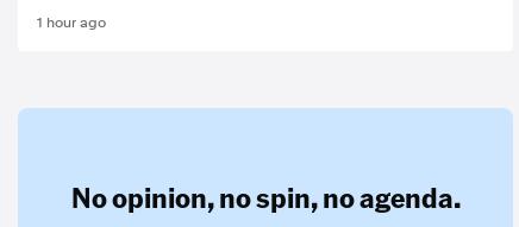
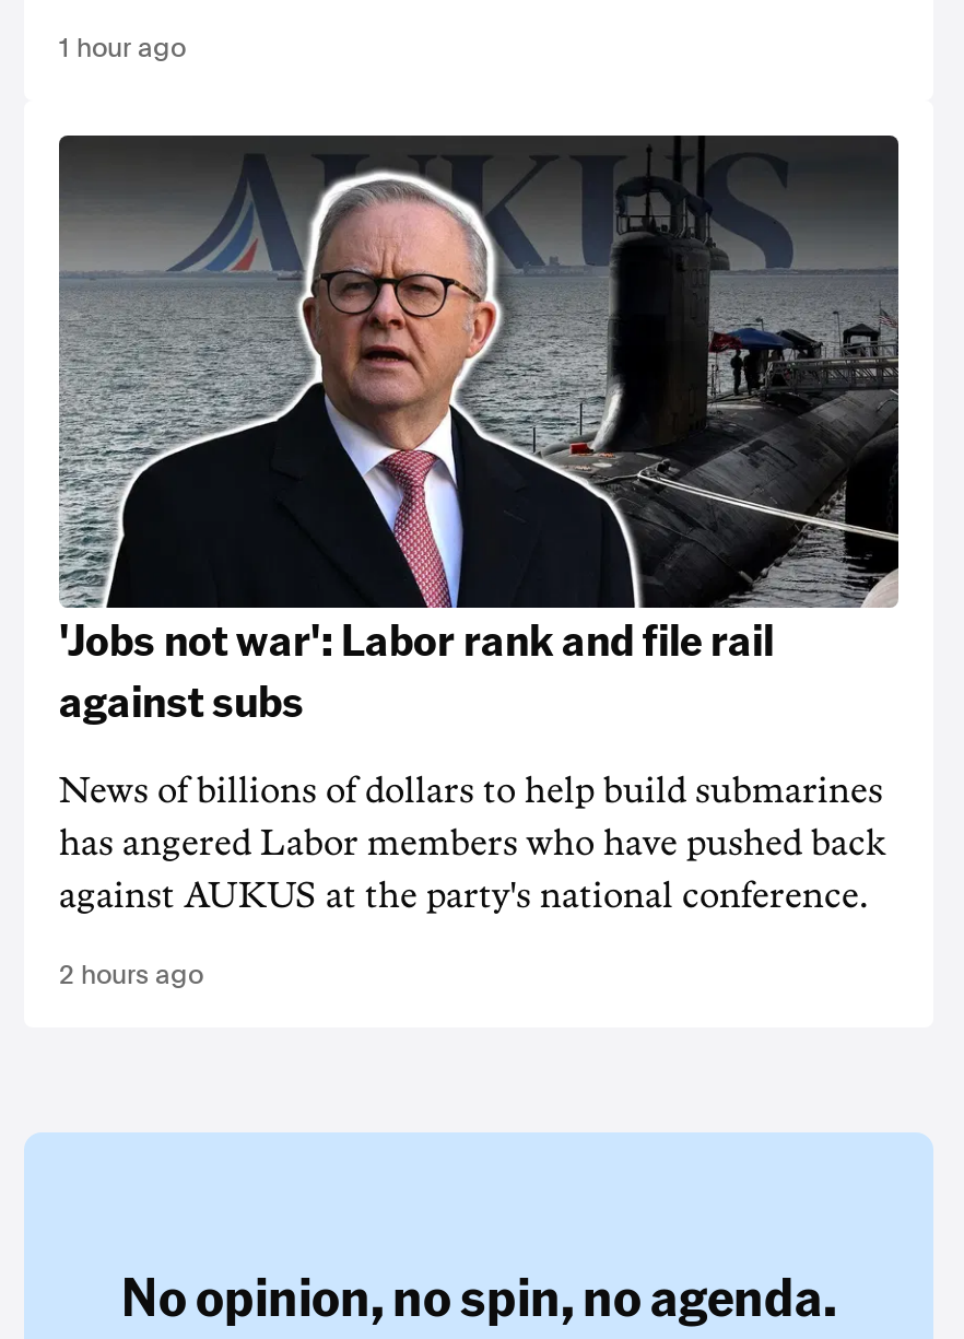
+ [image]
+ 'Jobs not war': Labor rank and file rail
+ against subs
+ News of billions of dollars to help build submarines
+ has angered Labor members who have pushed back
+ against AUKUS at the party's national conference.
+ 2 hours ago
